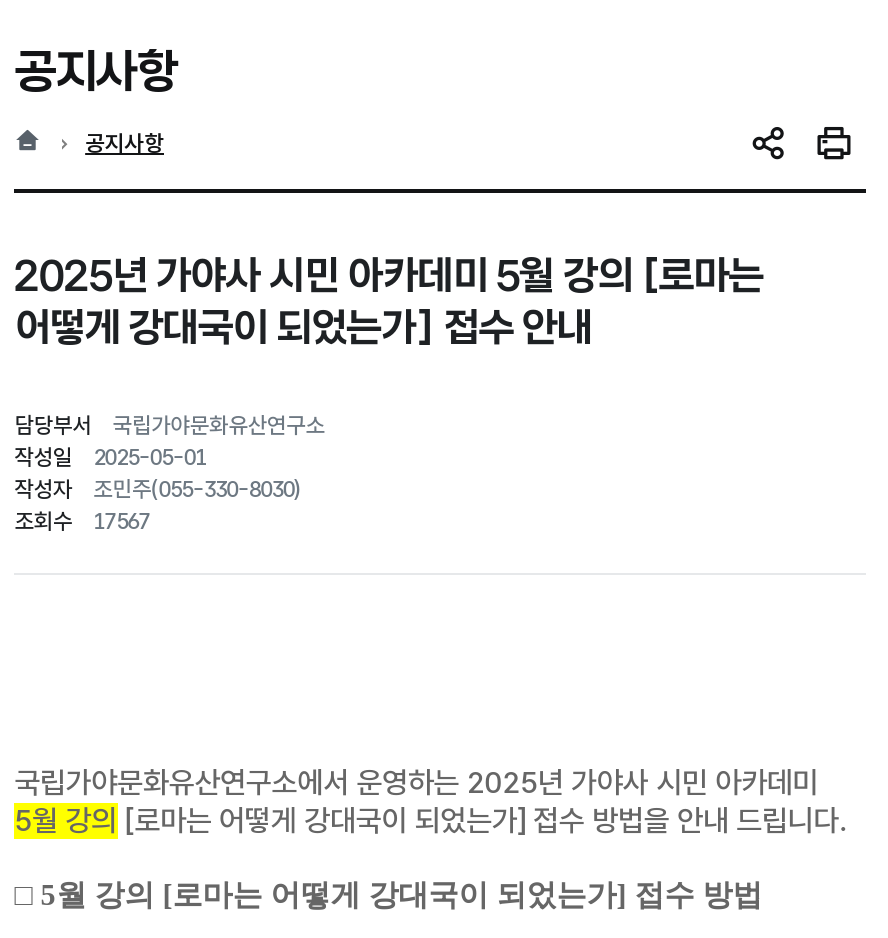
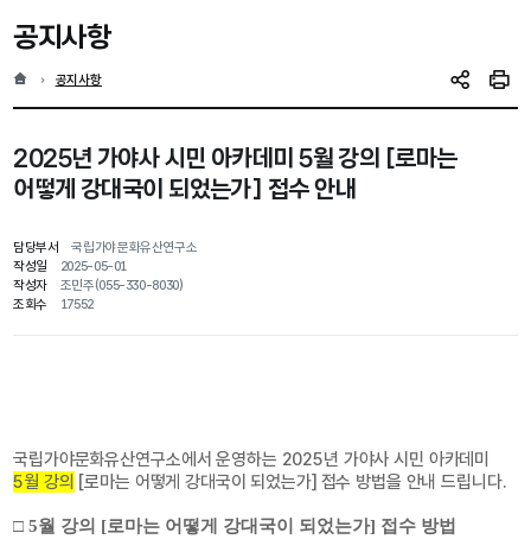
- 조회수 17567
+ 조회수 17552
